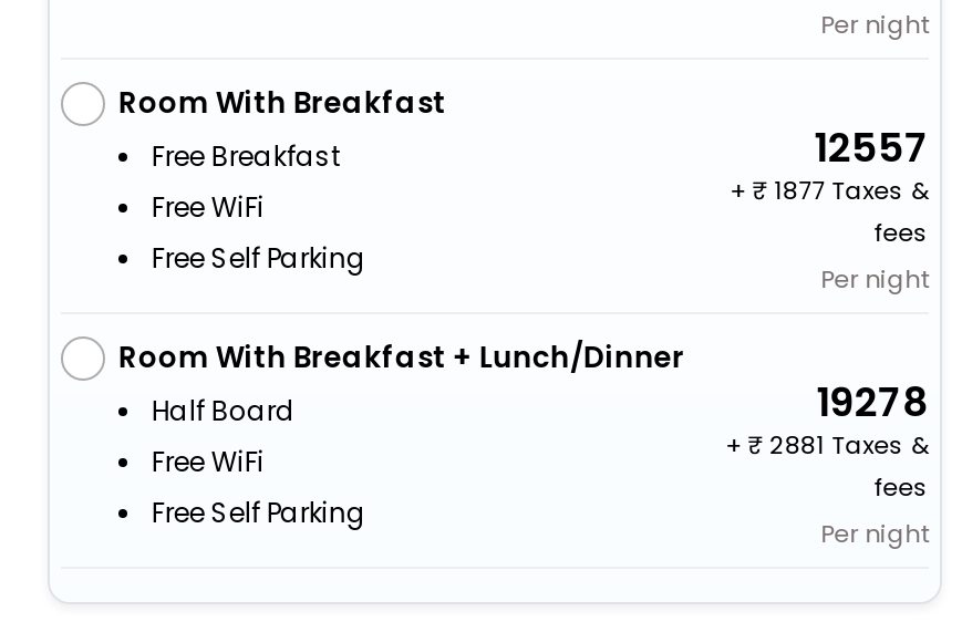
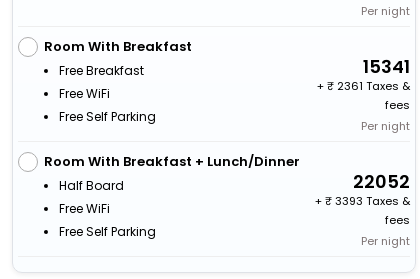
- 12557
+ 15341

- + 1877 Taxes &
+ + 2361 Taxes &

- 19278
+ 22052

- + 2881 Taxes &
+ + 3393 Taxes &
